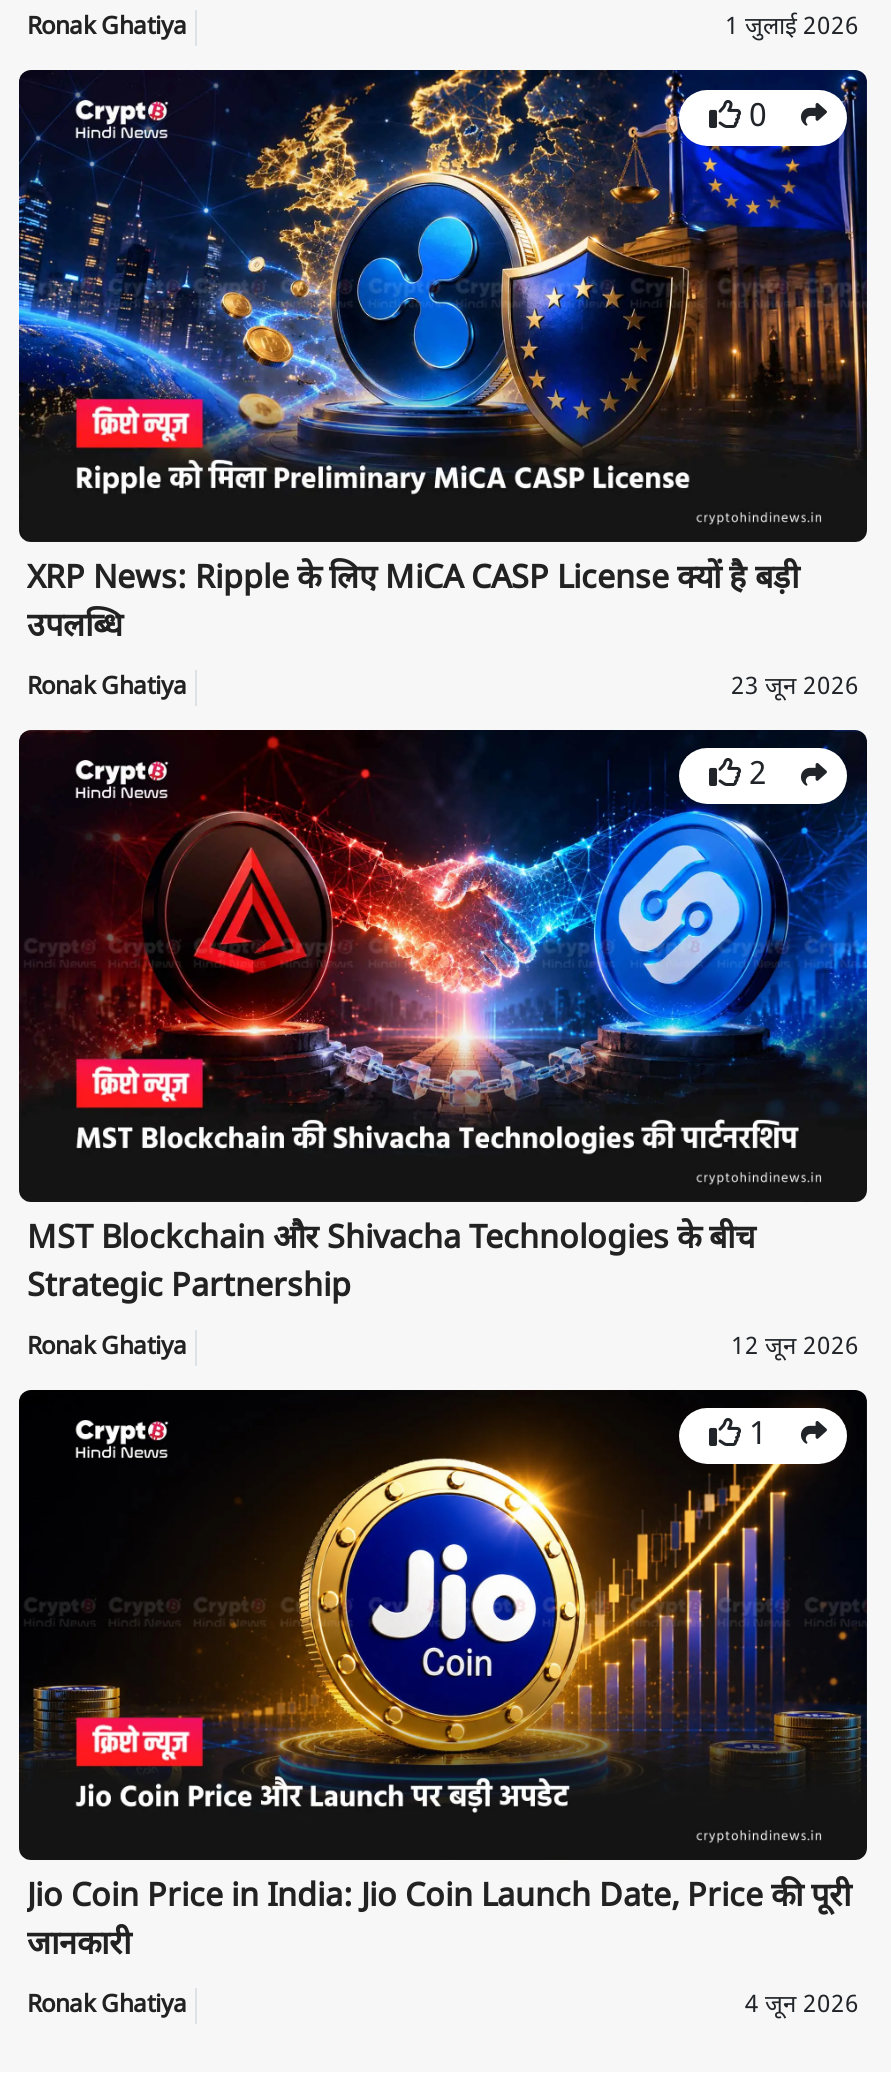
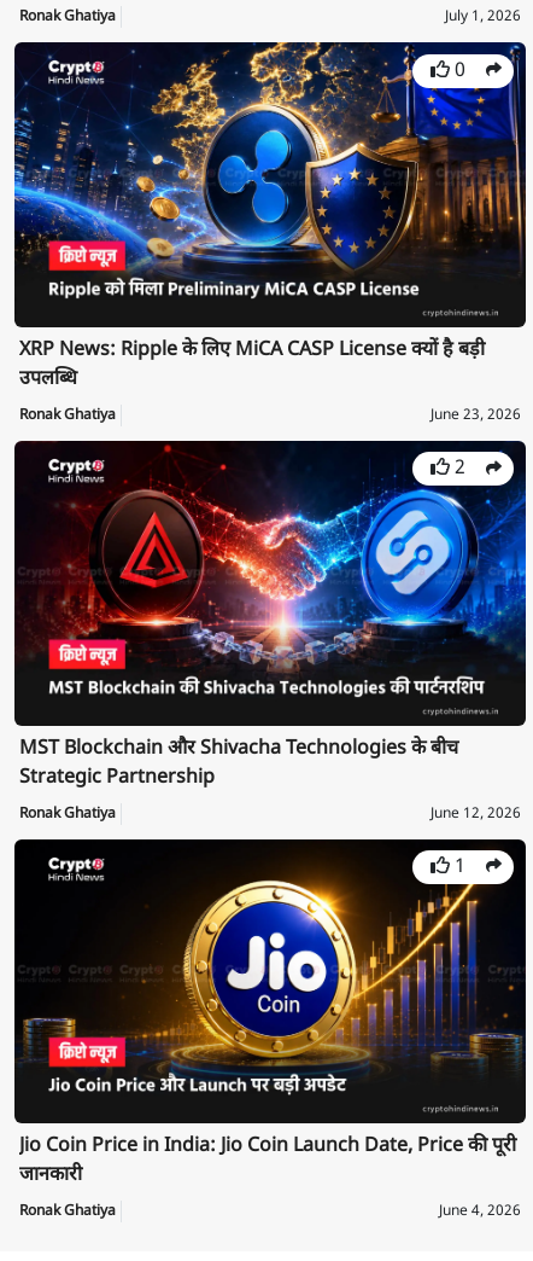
- 1 जुलाई 2026
+ July 1, 2026

- 23 जून 2026
+ June 23, 2026

- 12 जून 2026
+ June 12, 2026

- 4 जून 2026
+ June 4, 2026
